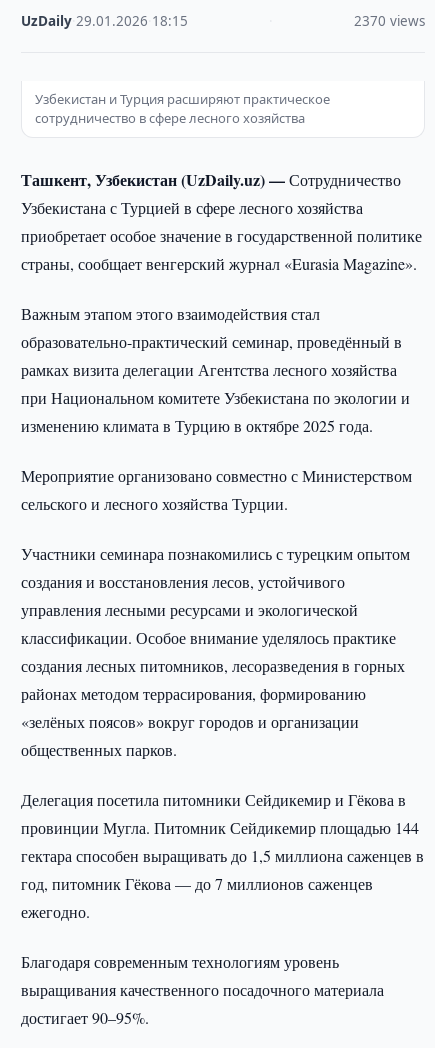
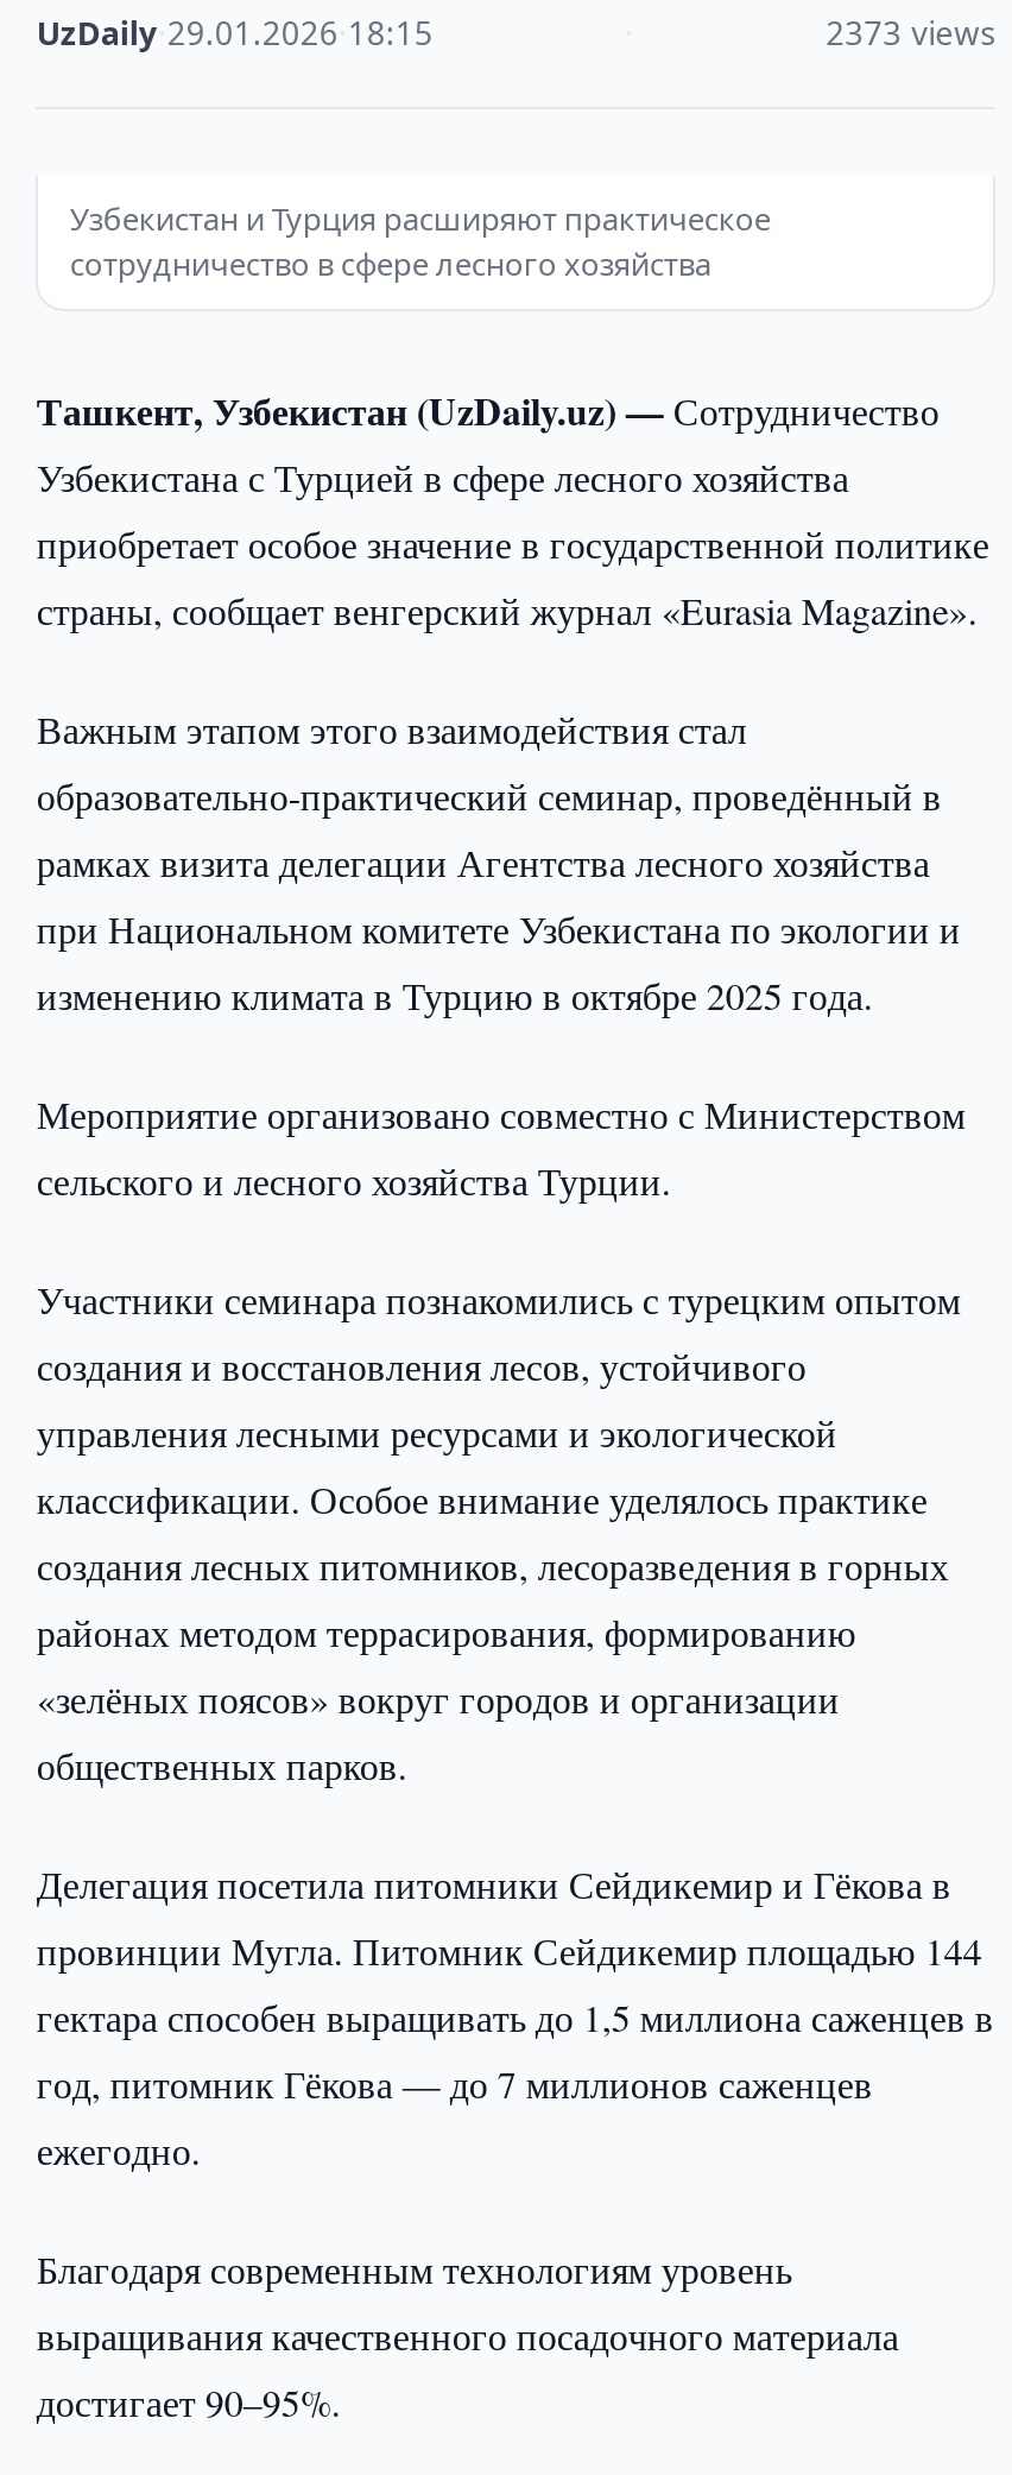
- 2370 views
+ 2373 views
